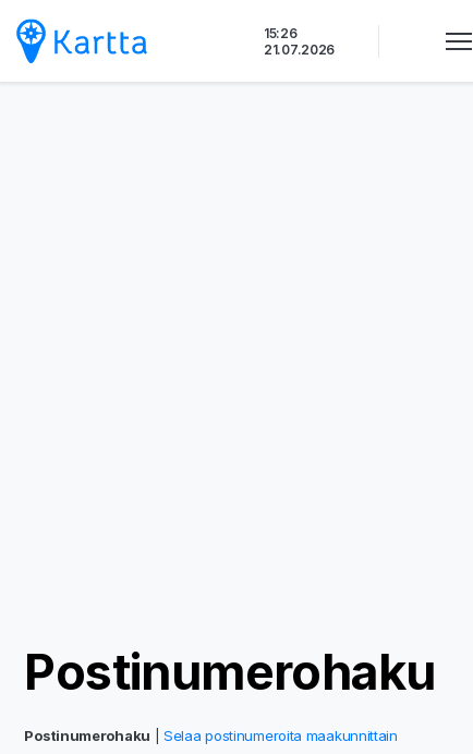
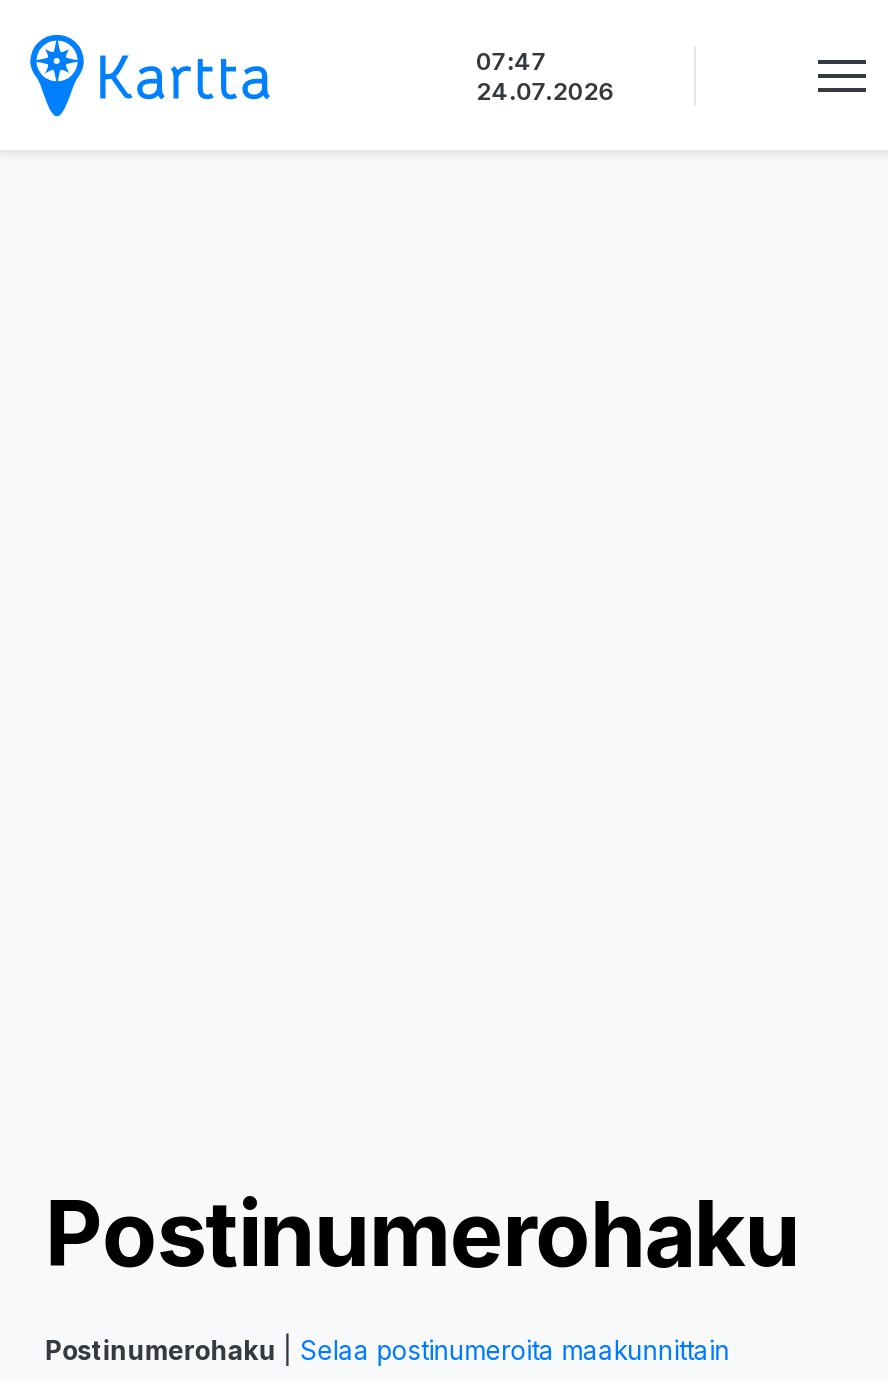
- 15:26
+ 07:47

- 21.07.2026
+ 24.07.2026
